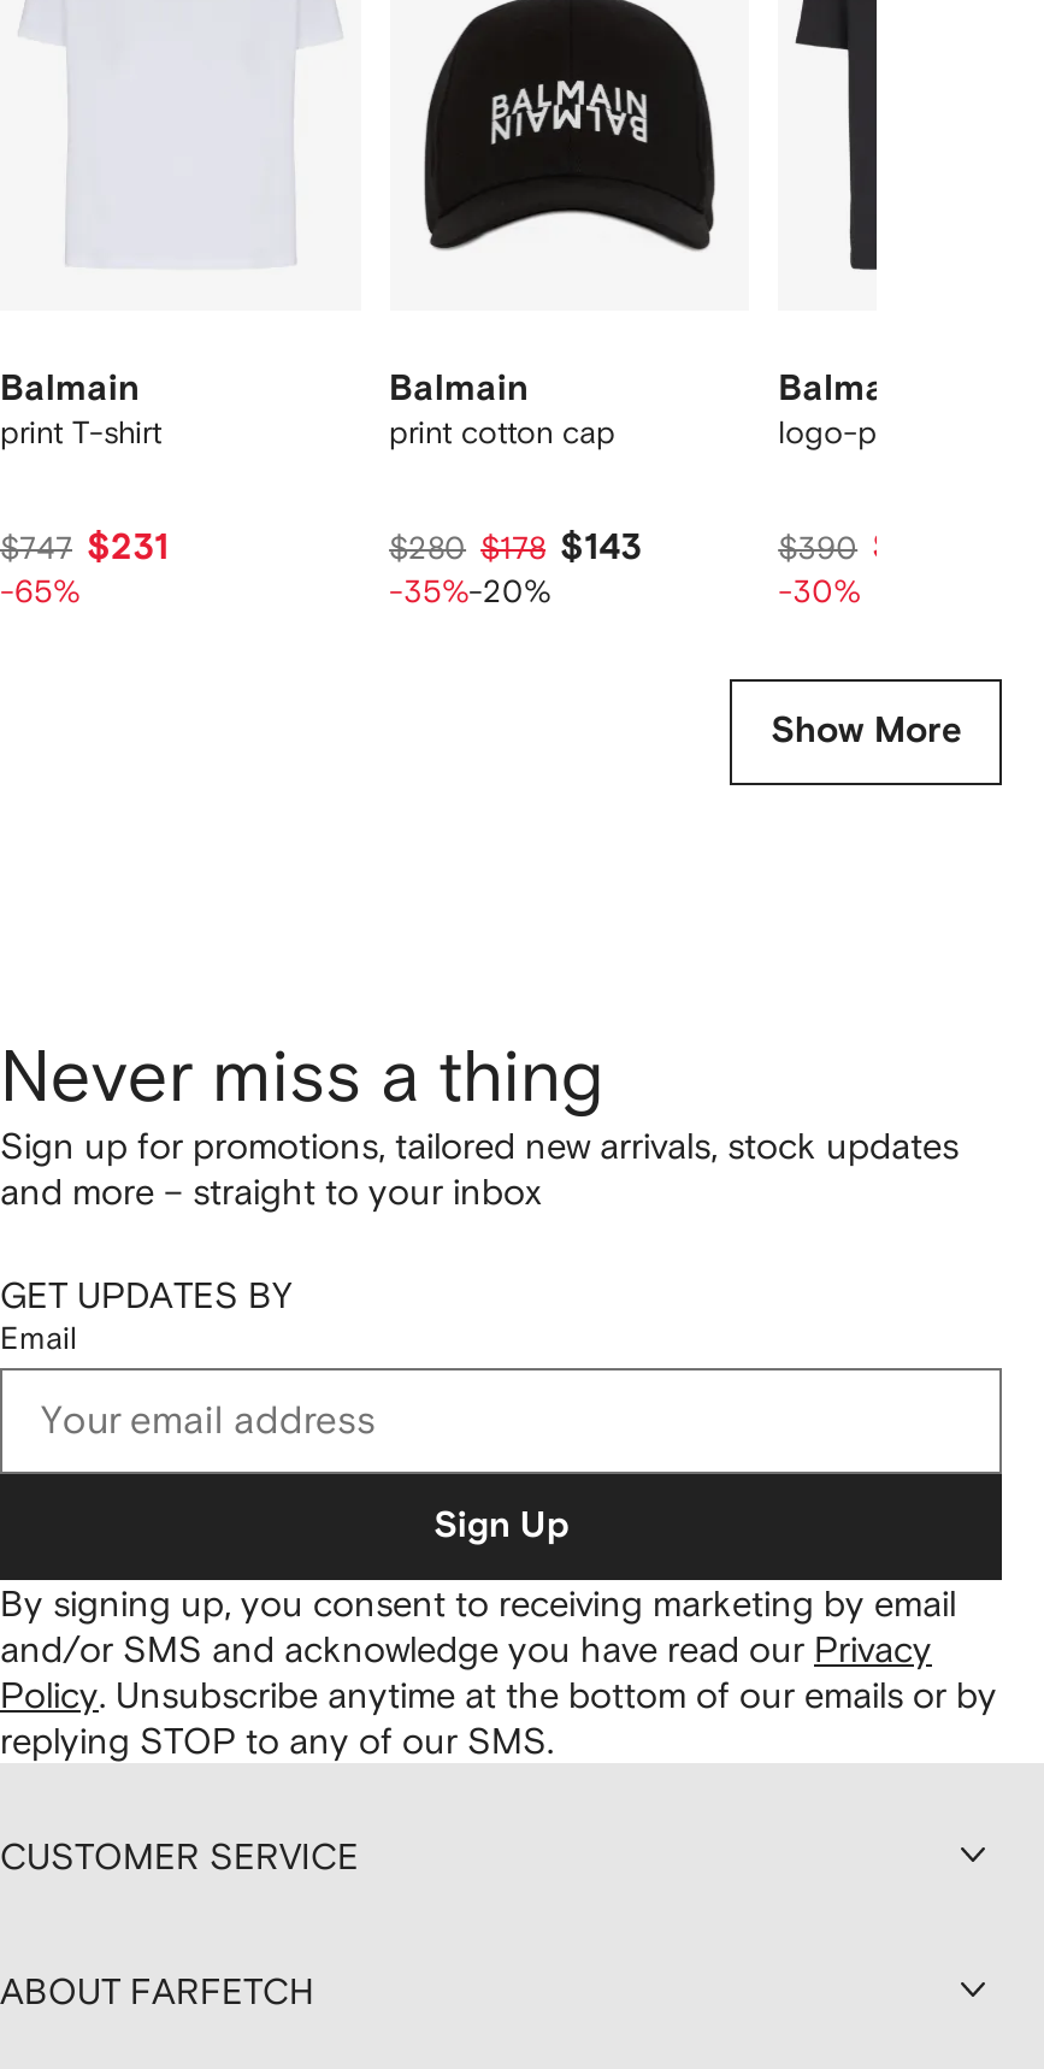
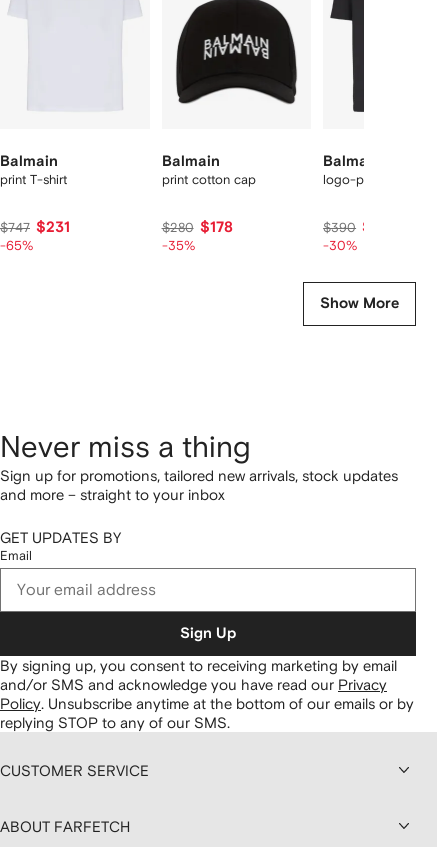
- $280 $178 $143
- -35%-20%
+ $280 $178
+ -35%
